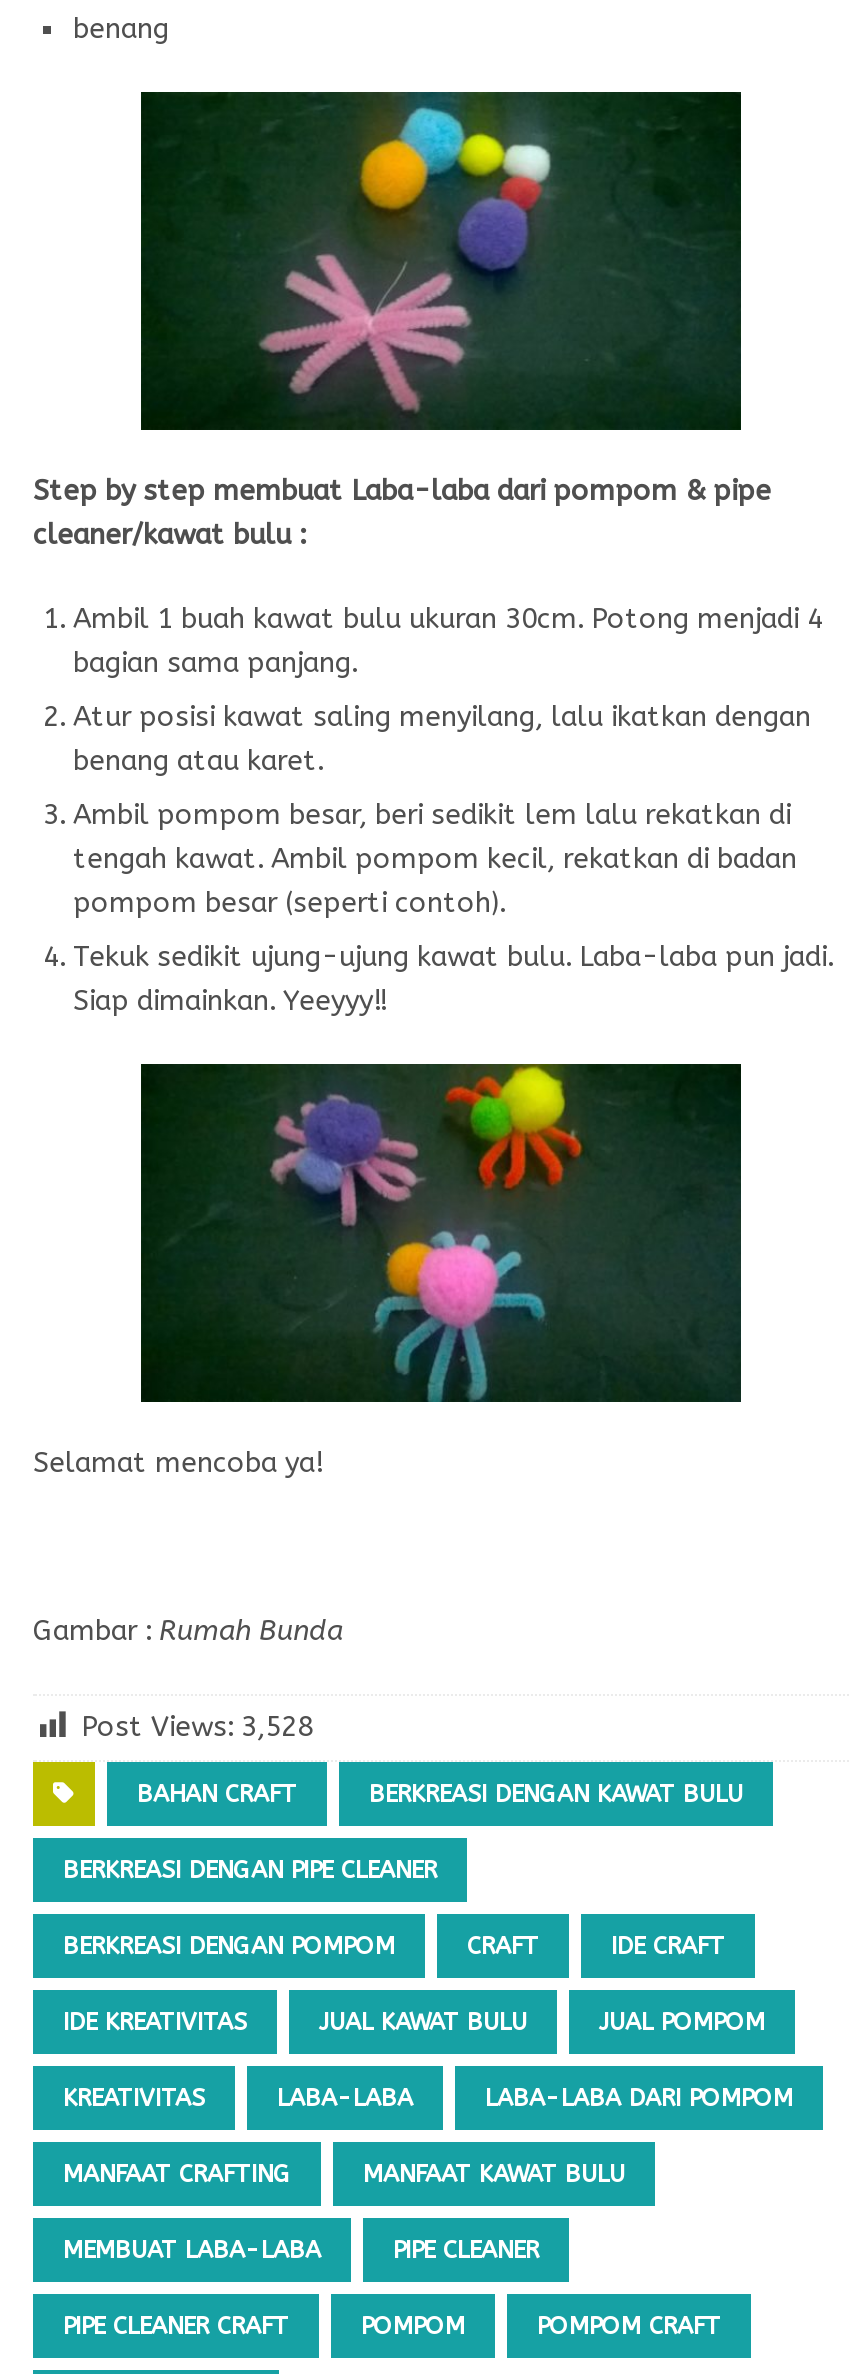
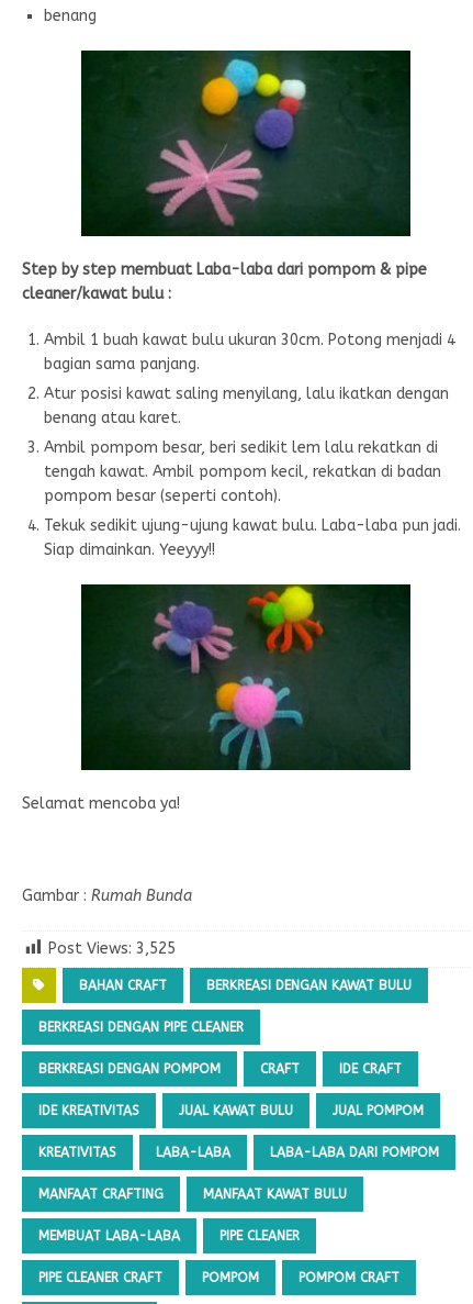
- Post Views: 3,528
+ Post Views: 3,525
